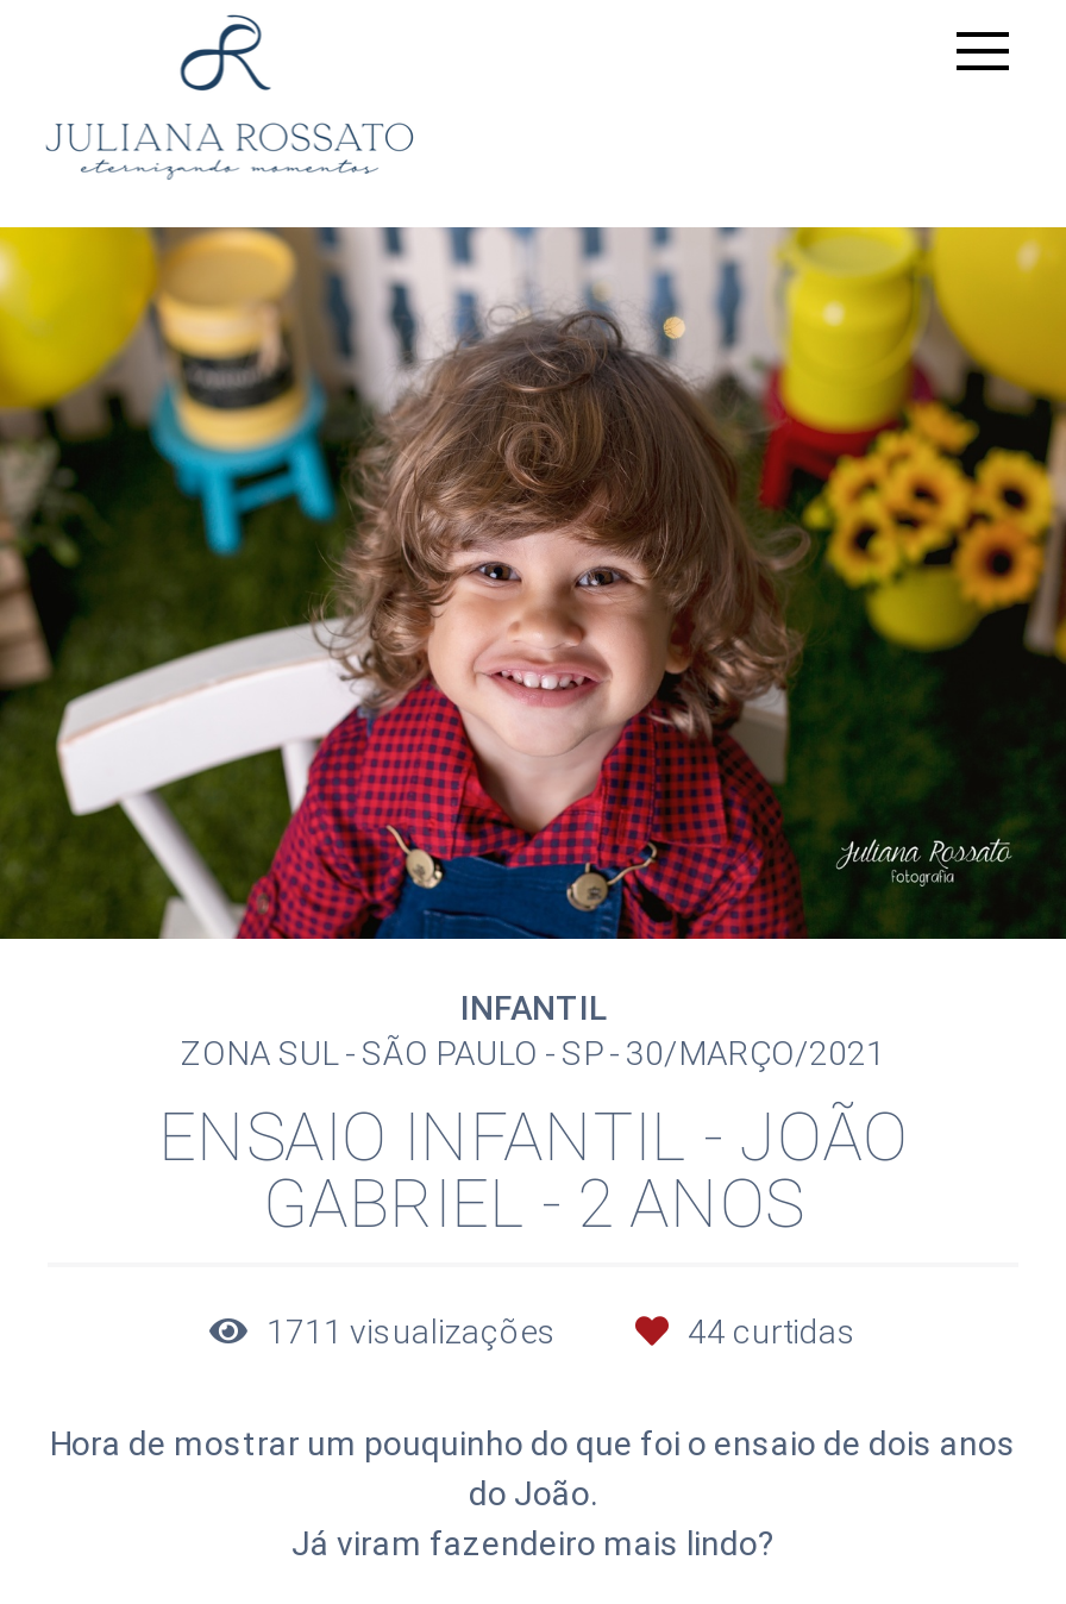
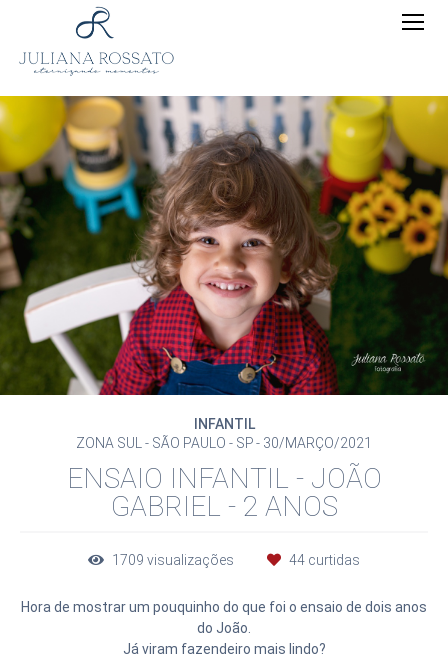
- 1711 visualizações
+ 1709 visualizações
